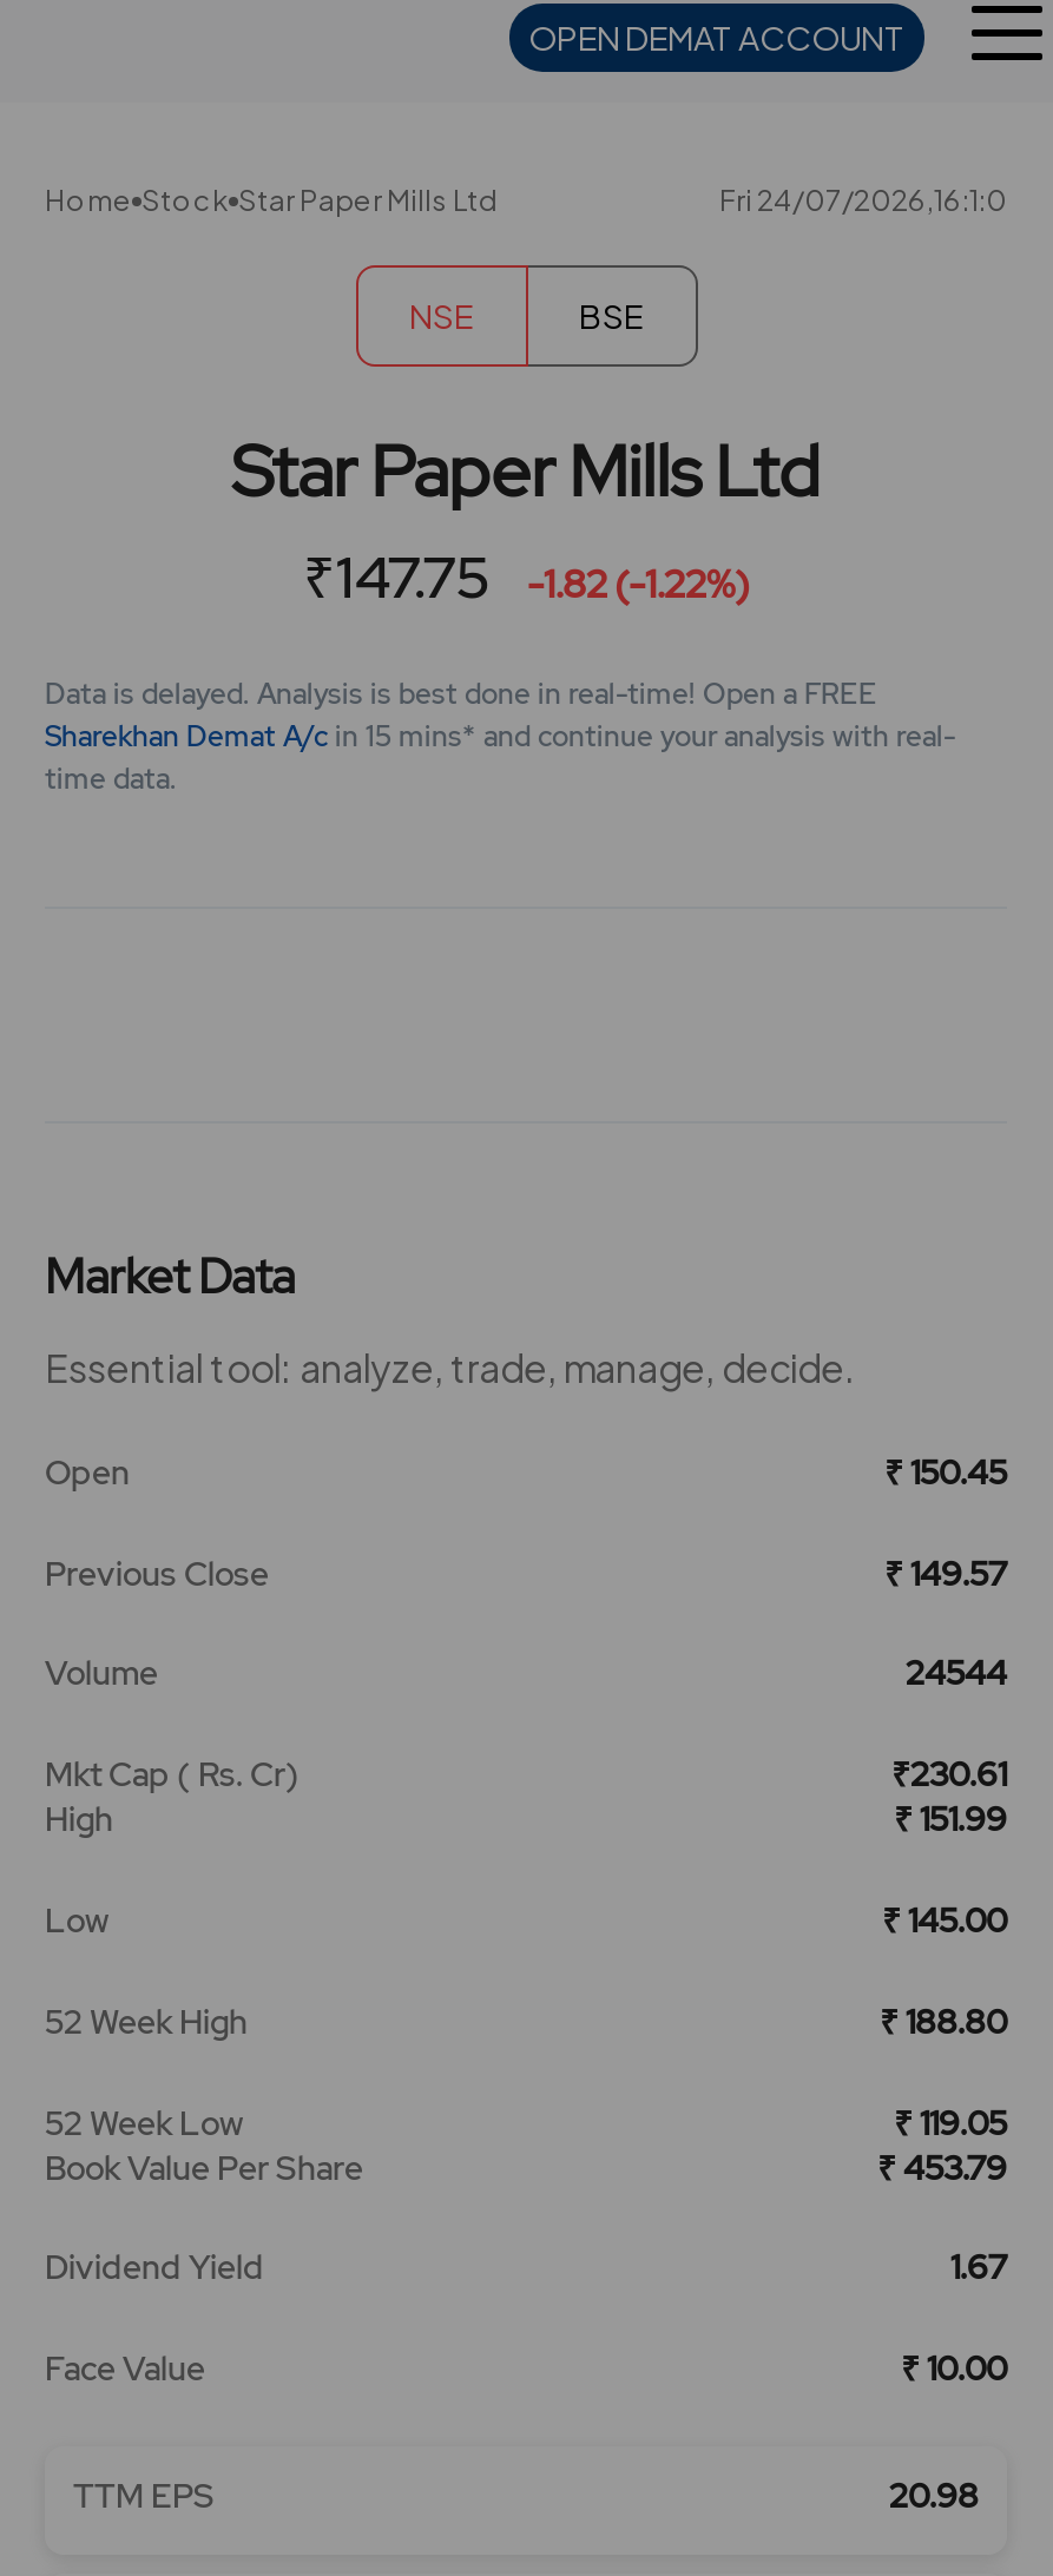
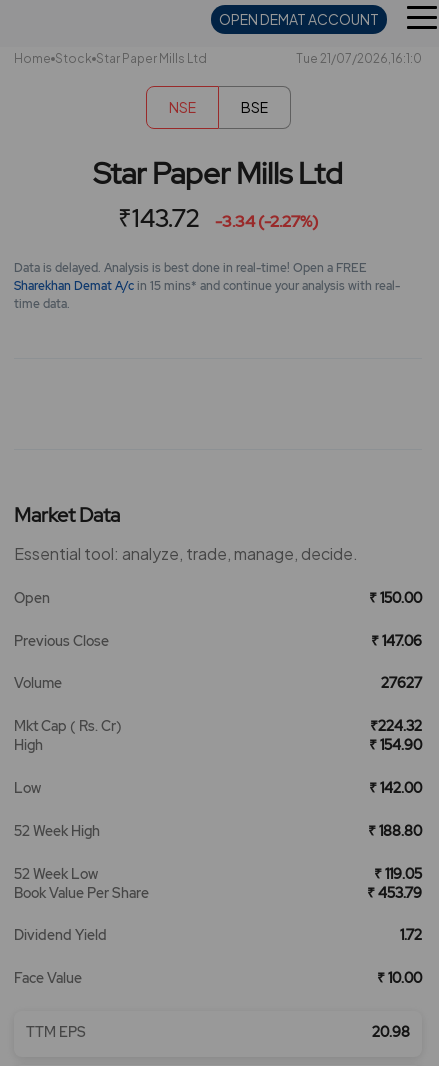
- Fri 24/07/2026,16:1:0
+ Tue 21/07/2026,16:1:0

- ₹147.75
+ ₹143.72

- -1.82 (-1.22%)
+ -3.34 (-2.27%)

- ₹ 150.45
+ ₹ 150.00

- ₹ 149.57
+ ₹ 147.06

- 24544
+ 27627

- ₹230.61
+ ₹224.32

- ₹ 151.99
+ ₹ 154.90

- ₹ 145.00
+ ₹ 142.00

- 1.67
+ 1.72
